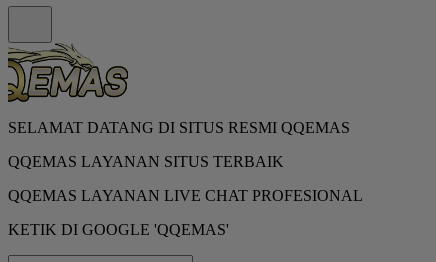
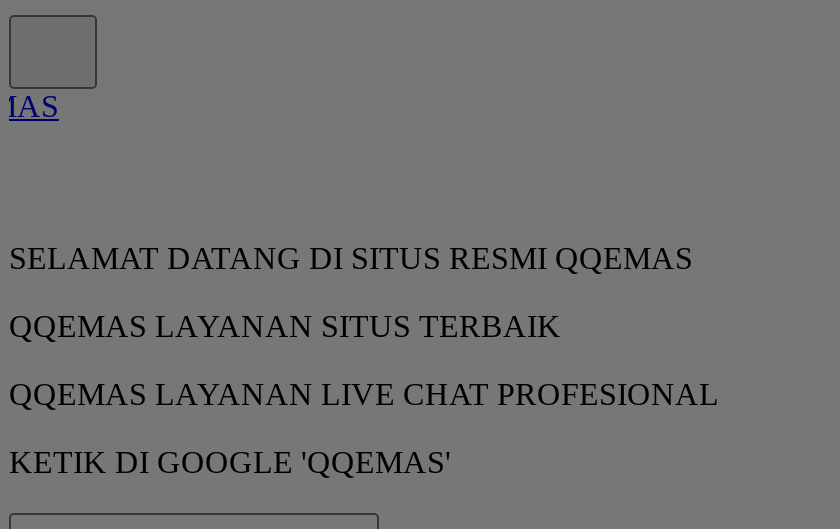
- [image]
